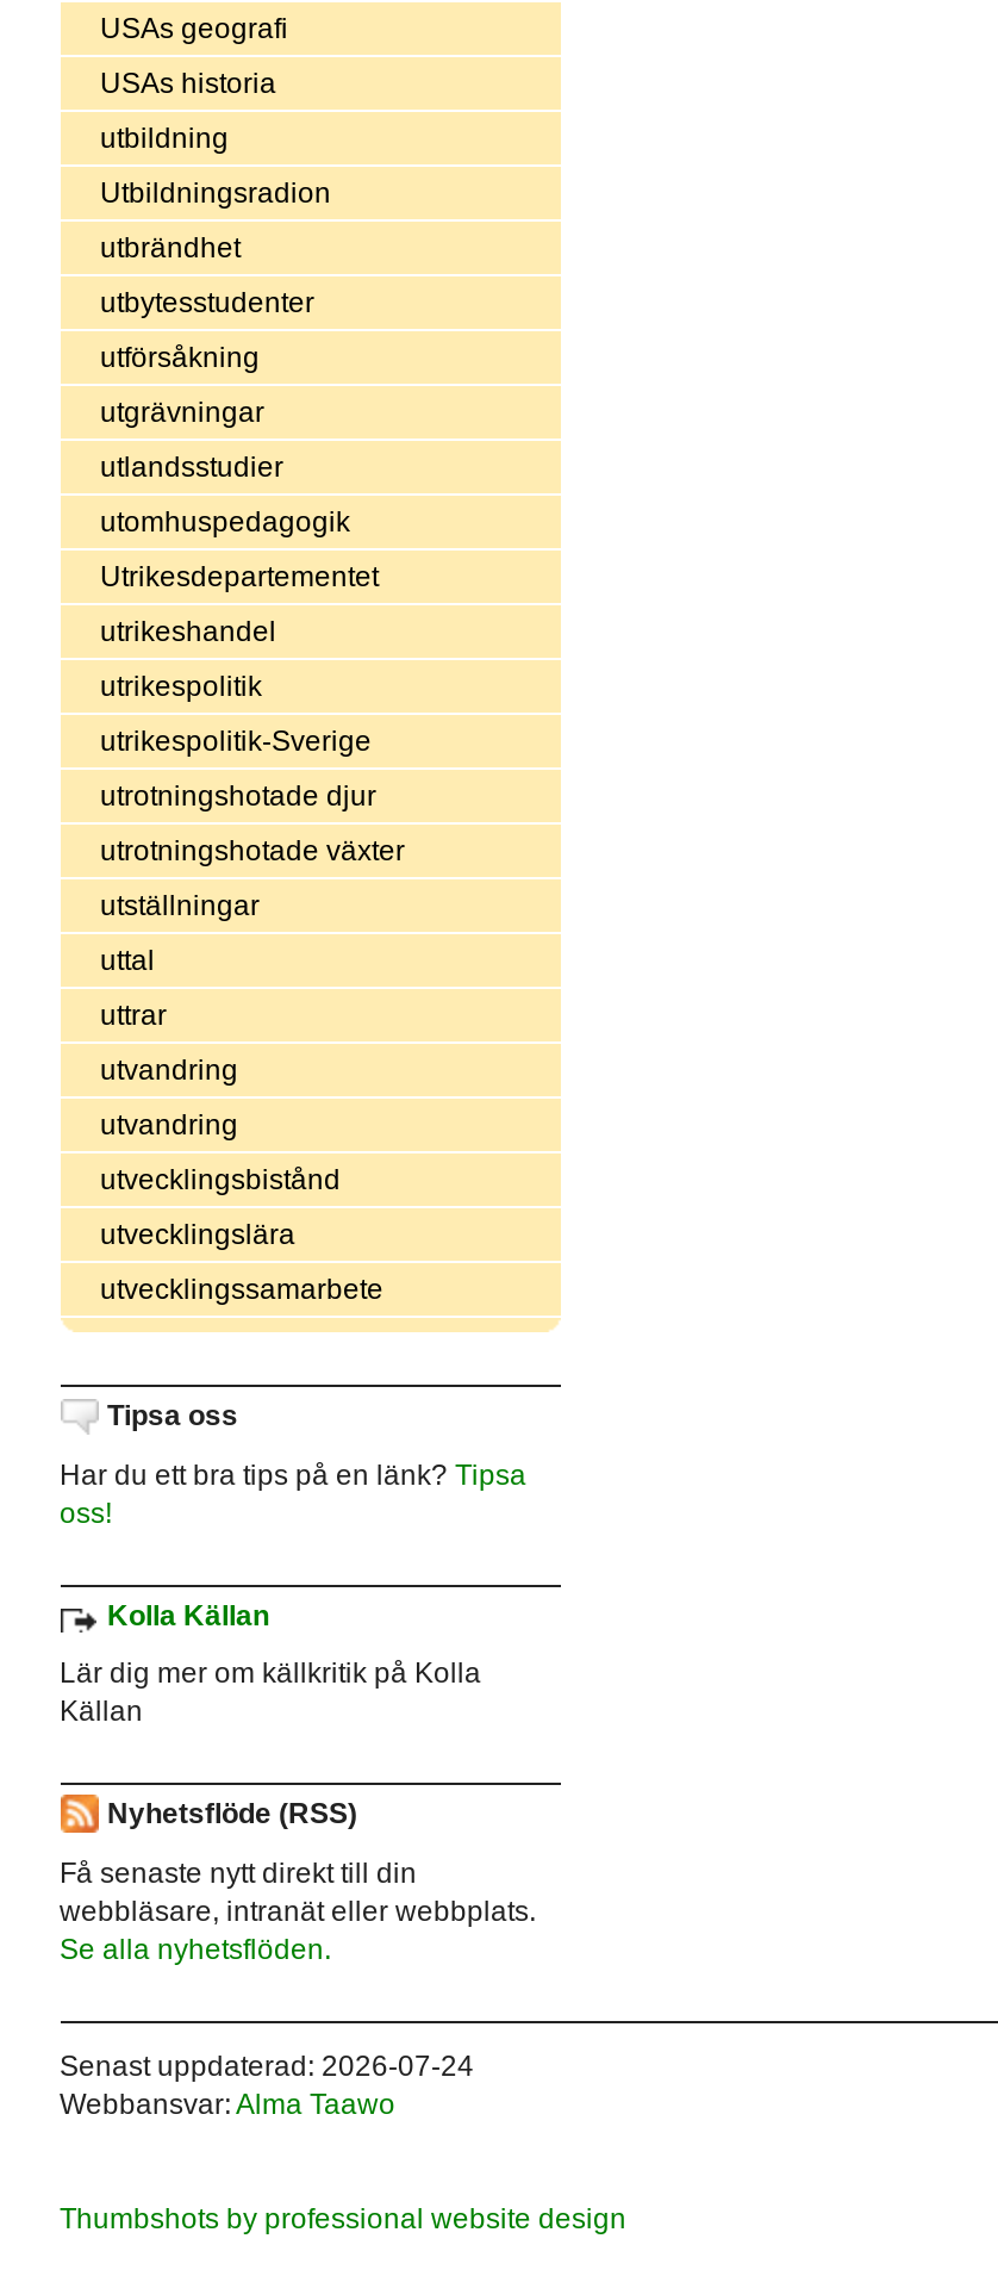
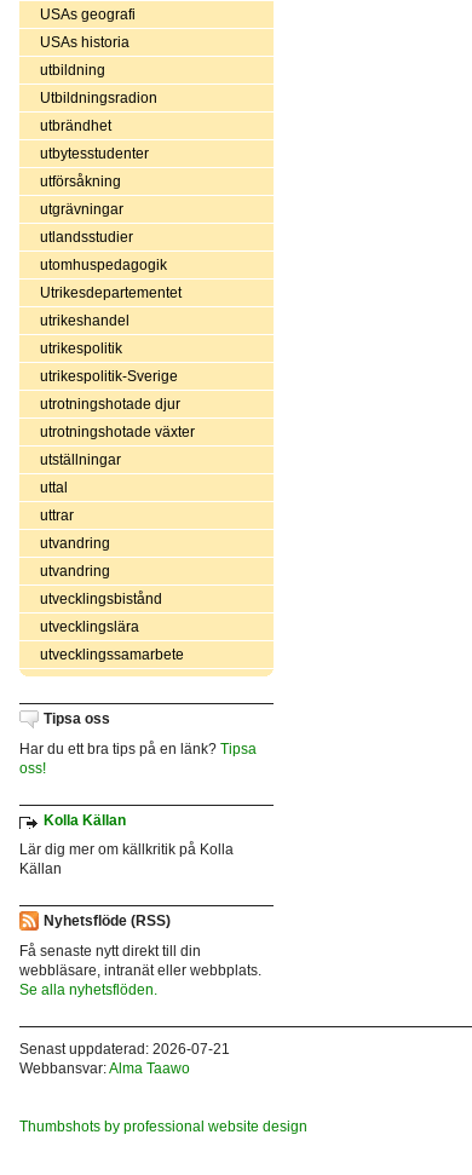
- Senast uppdaterad: 2026-07-24
+ Senast uppdaterad: 2026-07-21
